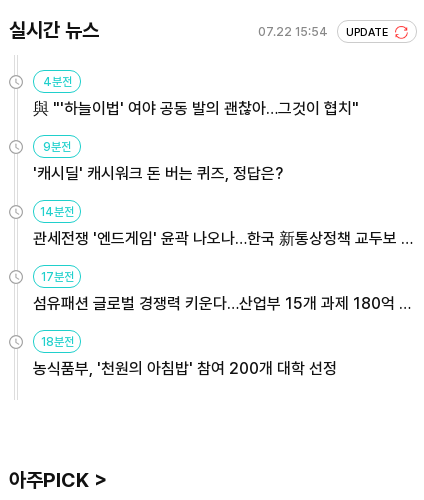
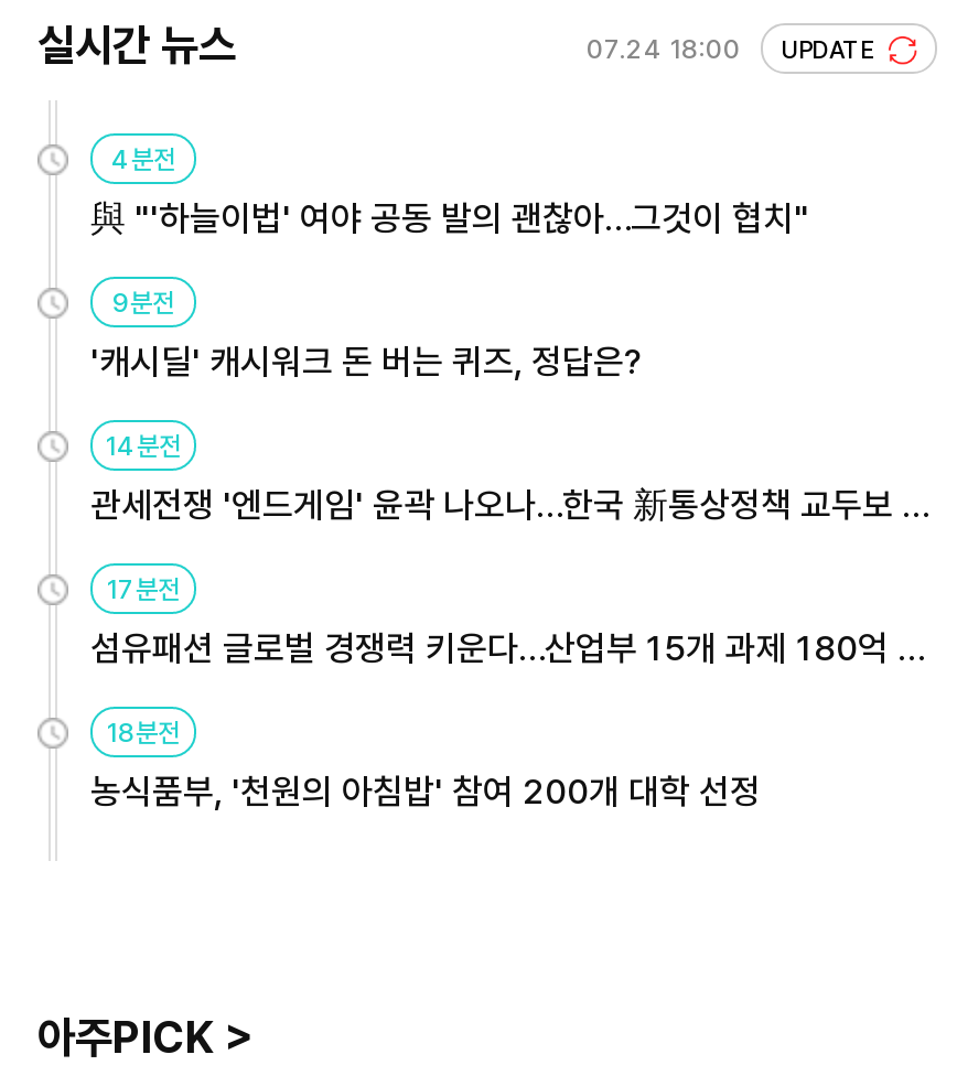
- 07.22 15:54 UPDATE
+ 07.24 18:00 UPDATE
